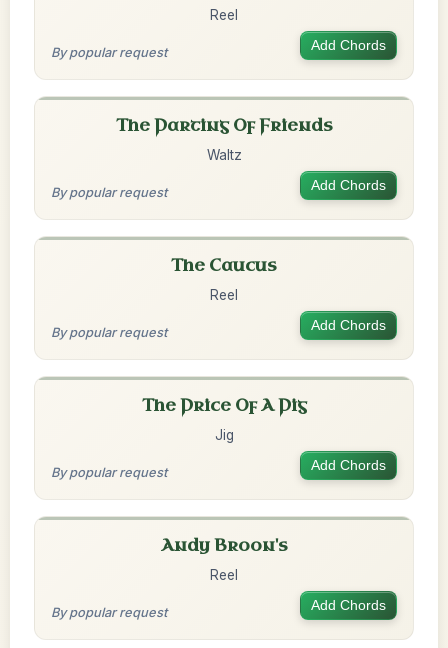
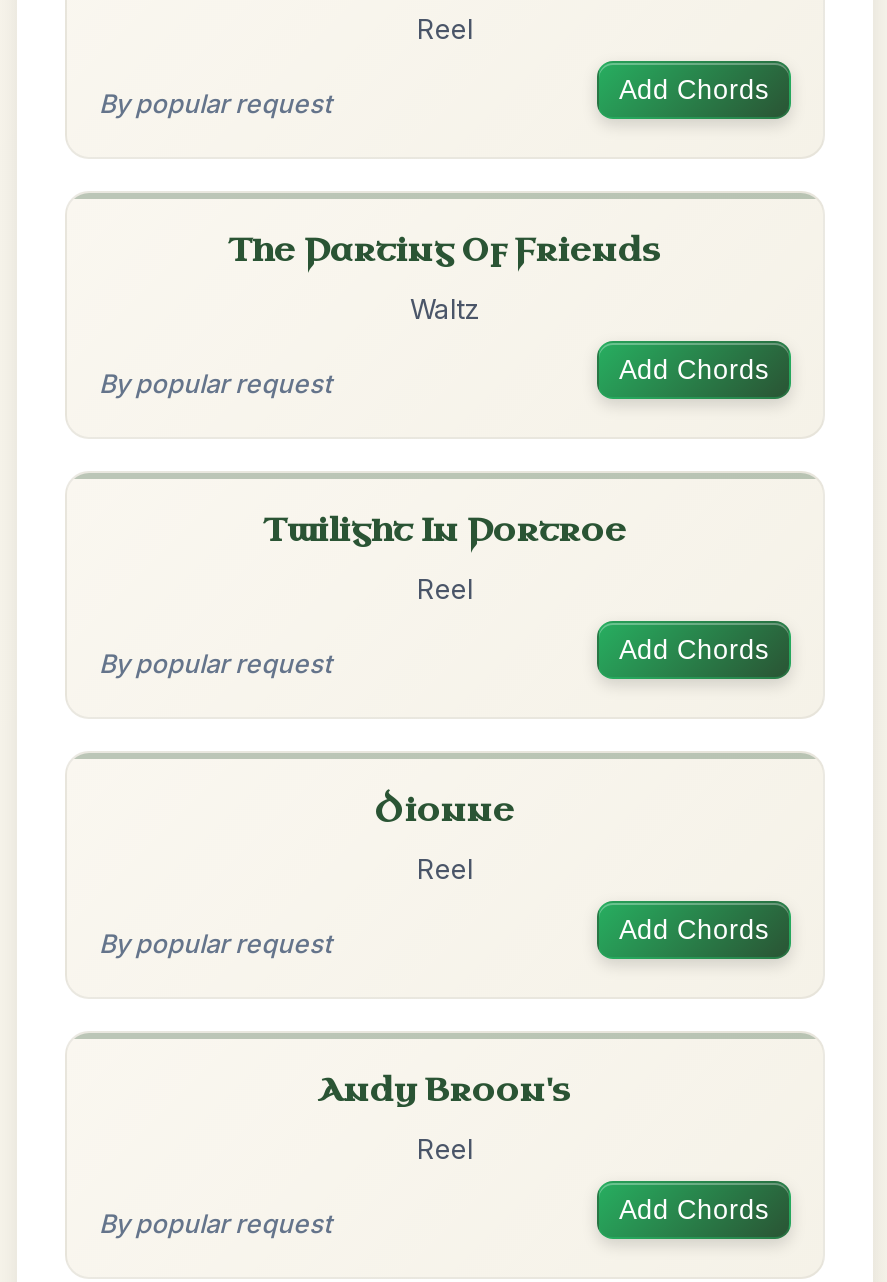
- The Caucus
+ Twilight In Portroe

- The Price Of A Pig
+ Dionne

- Jig
+ Reel
